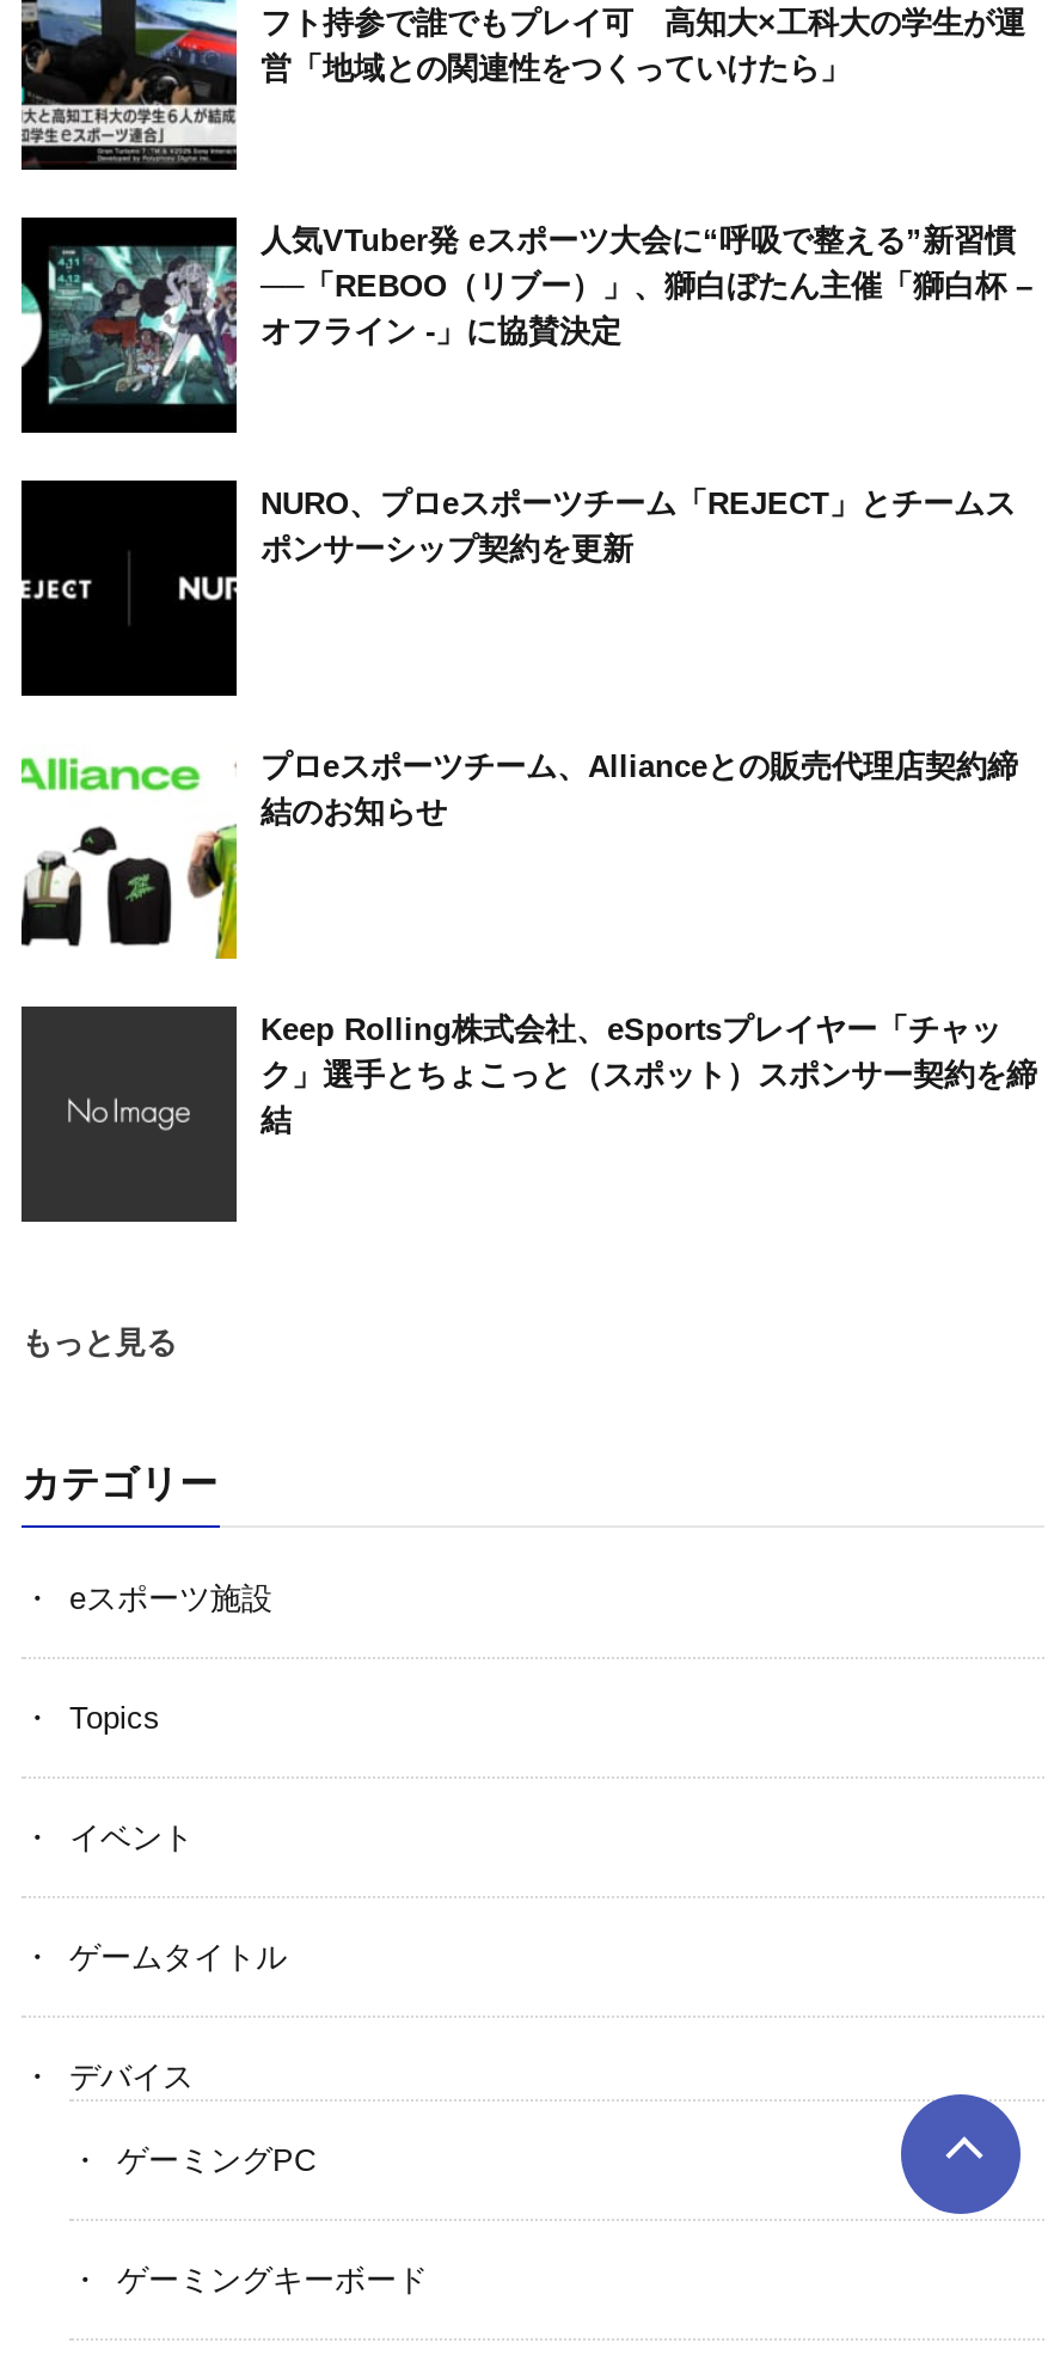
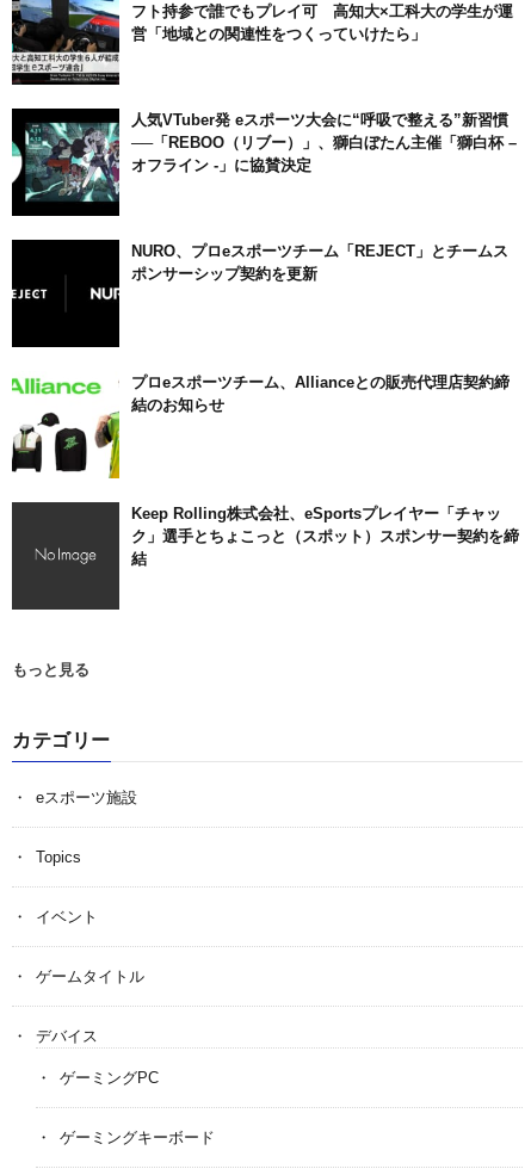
- [image]
